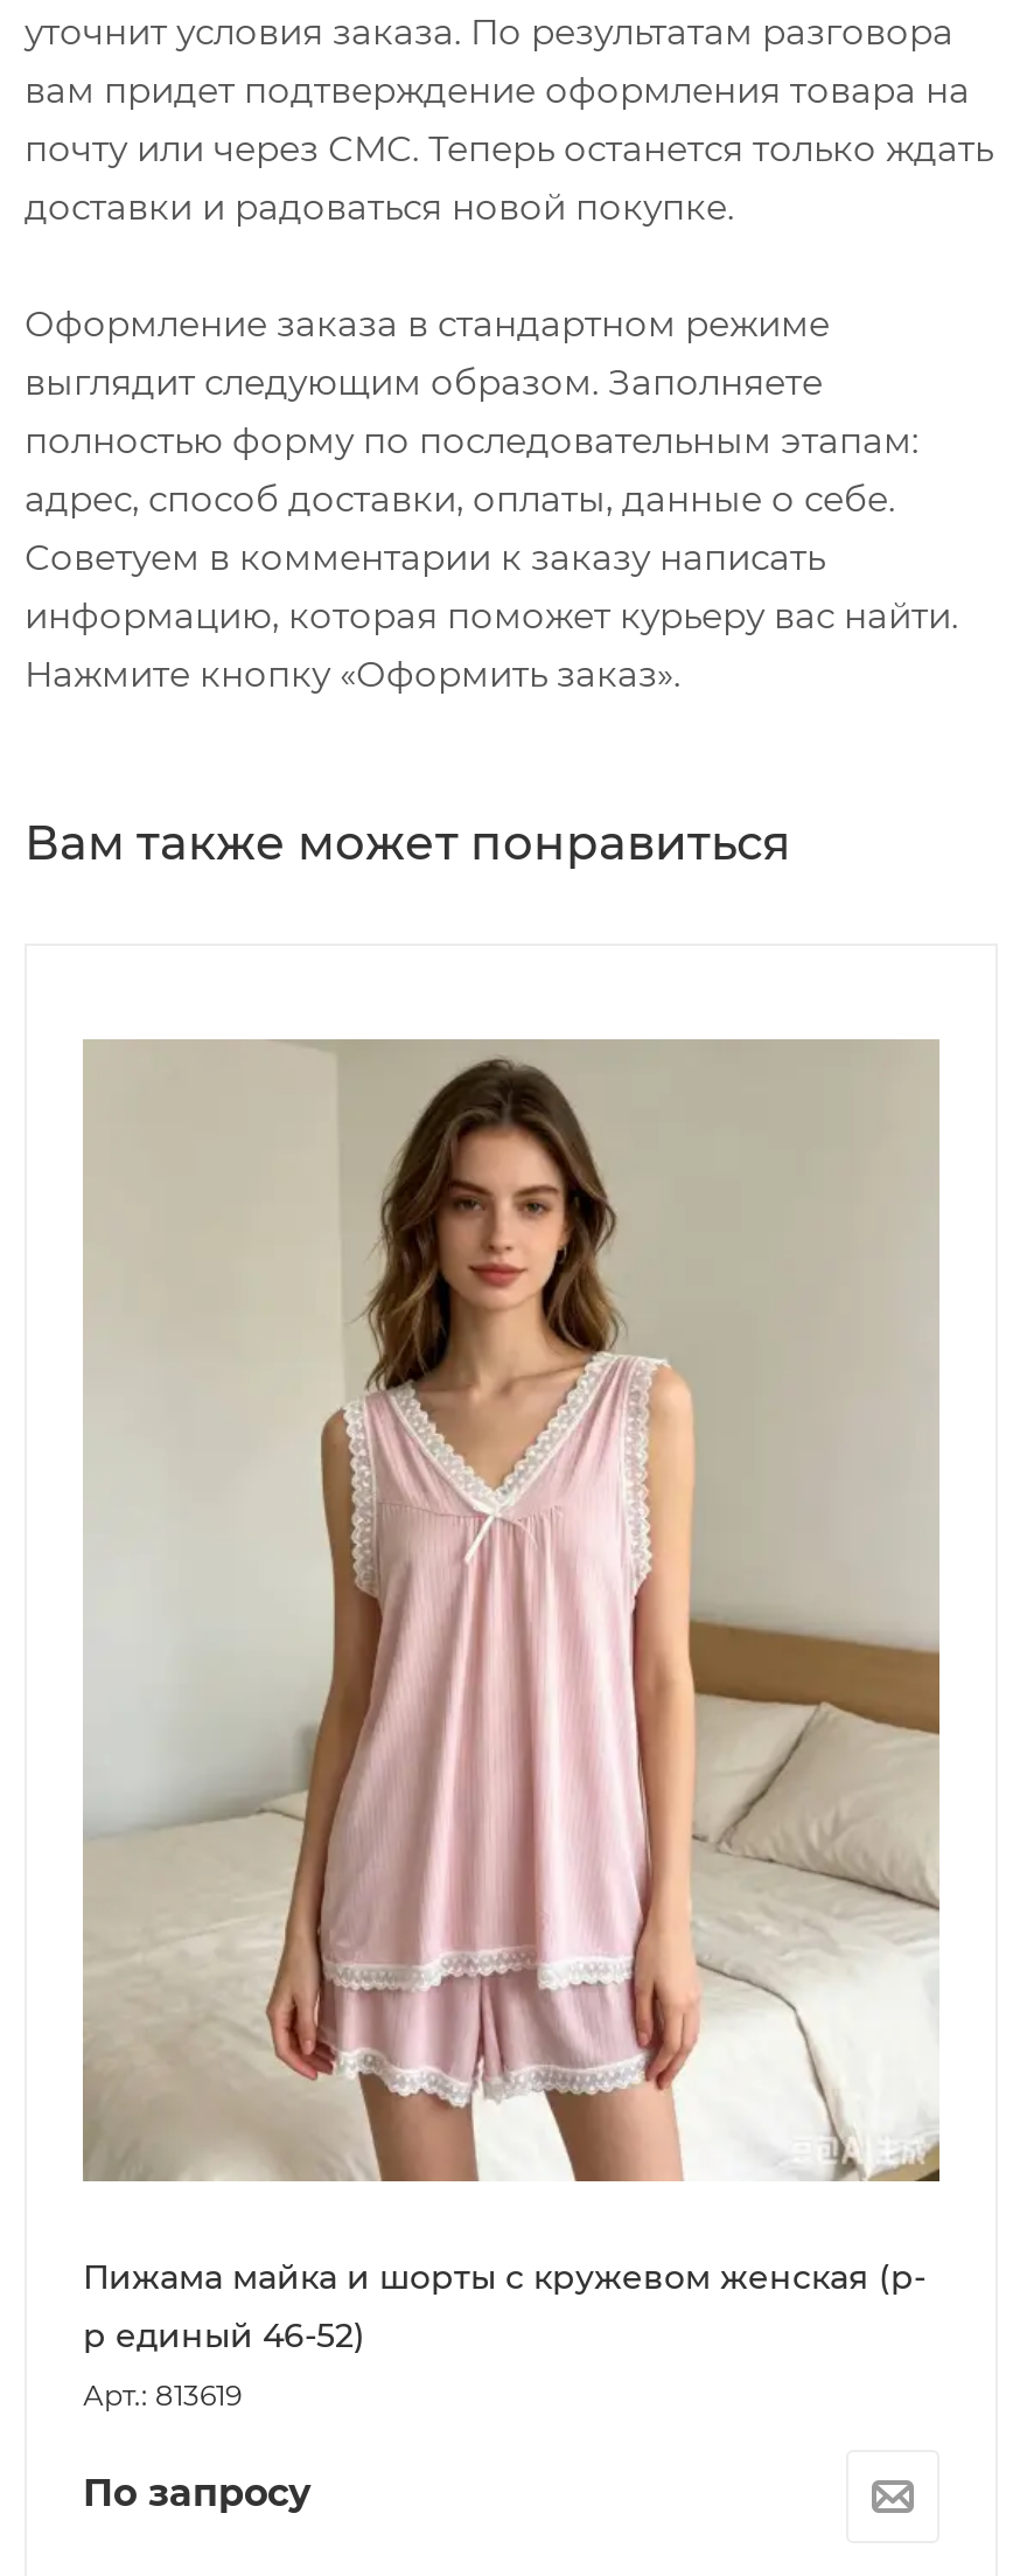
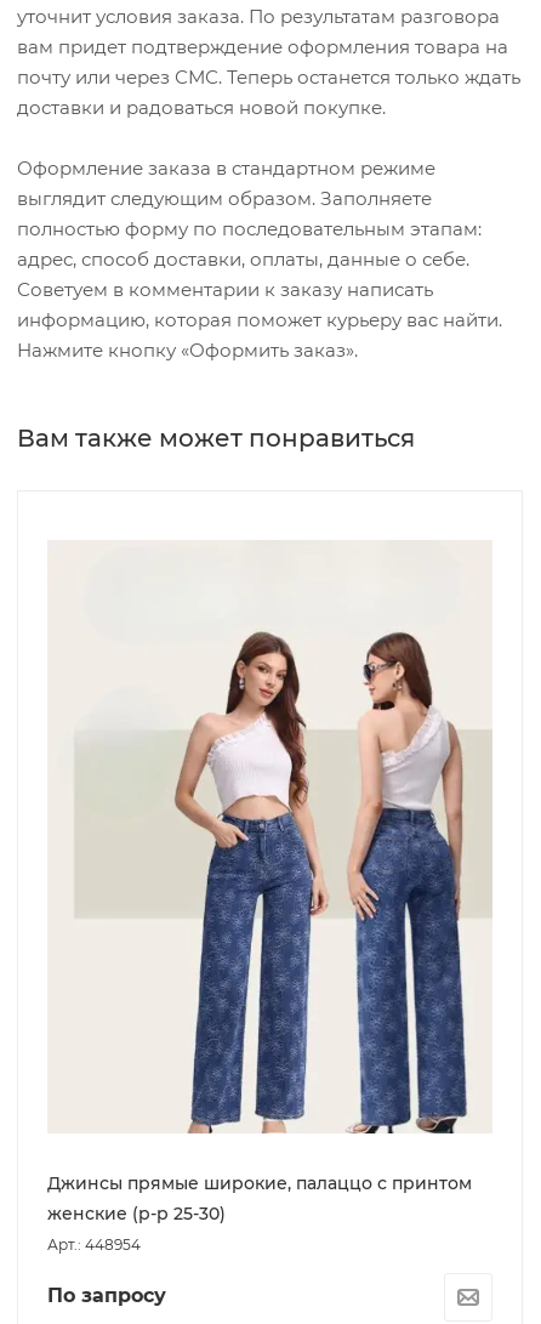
- [image]
- Пижама майка и шорты с кружевом женская (р-
- р единый 46-52)
+ [image]
+ Джинсы прямые широкие, палаццо с принтом
+ женские (р-р 25-30)

- Арт.: 813619
+ Арт.: 448954
